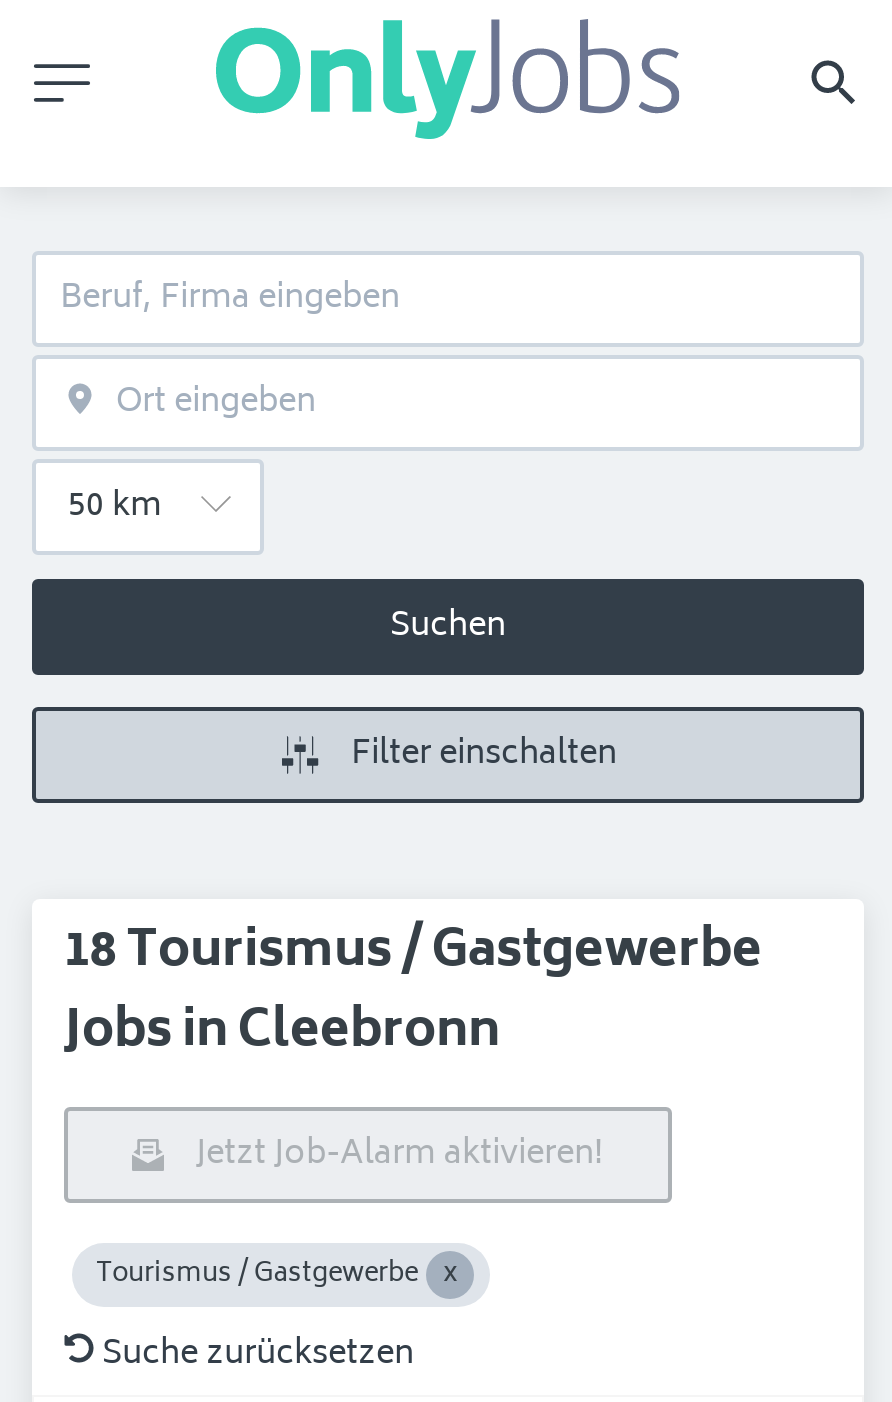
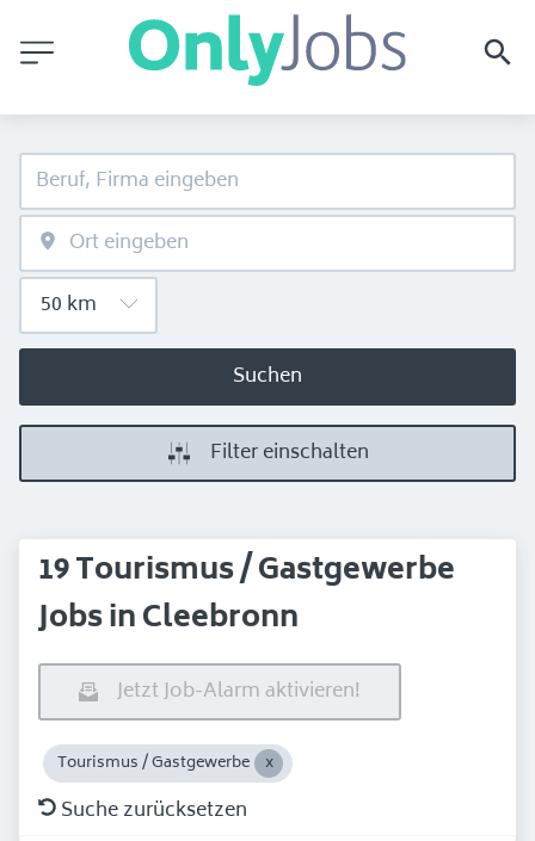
- 18 Tourismus / Gastgewerbe
+ 19 Tourismus / Gastgewerbe
